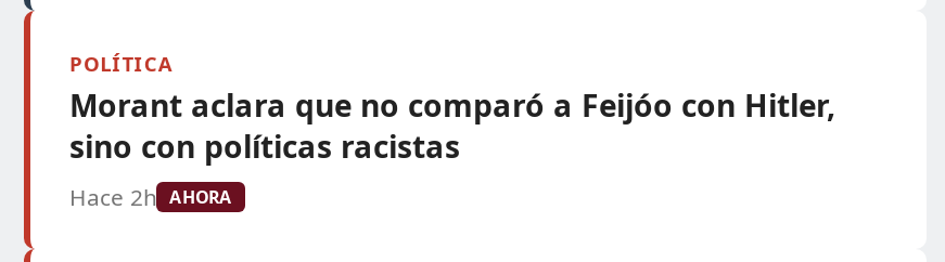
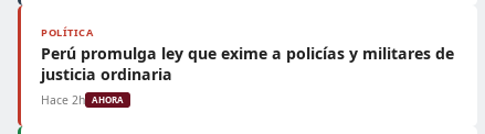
- Morant aclara que no comparó a Feijóo con Hitler,
- sino con políticas racistas
+ Perú promulga ley que exime a policías y militares de
+ justicia ordinaria
